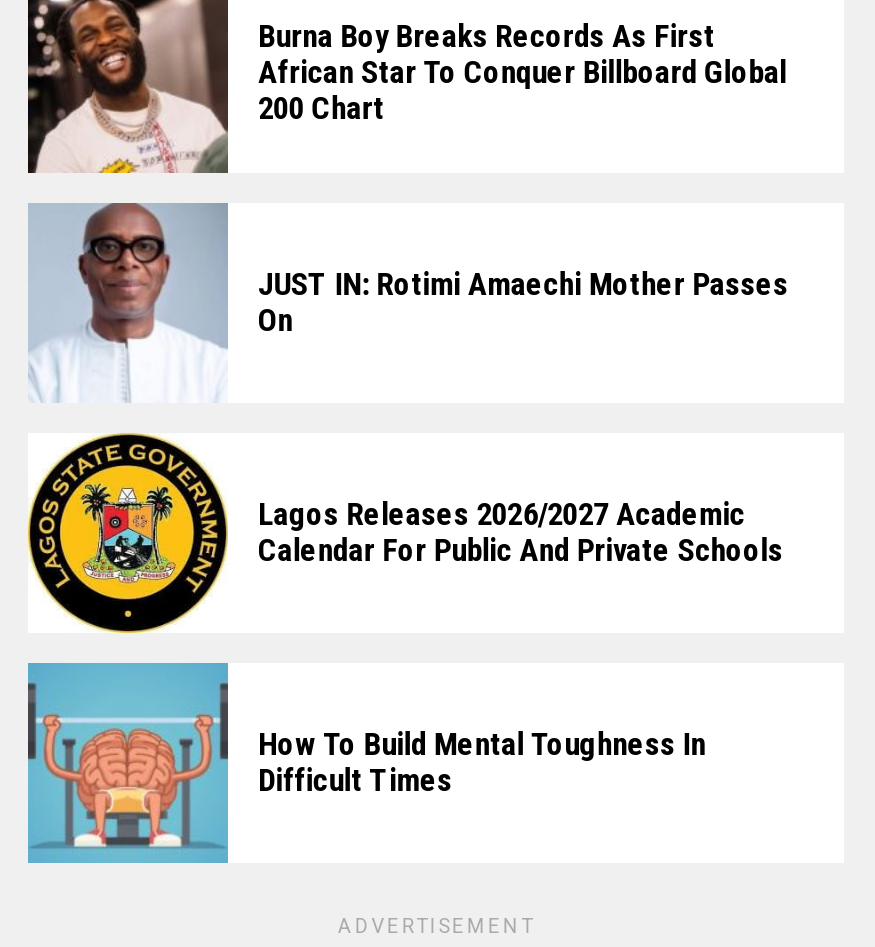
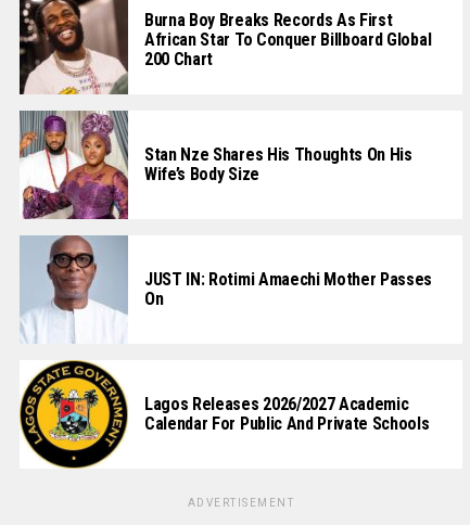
+ [image]
+ Stan Nze Shares His Thoughts On His
+ Wife’s Body Size

moved down: [image] | JUST IN: Rotimi Amaechi Mother Passes | On | Lagos Releases 2026/2027 Academic | Calendar For Public And Private Schools

- [image]
- How To Build Mental Toughness In
- Difficult Times
